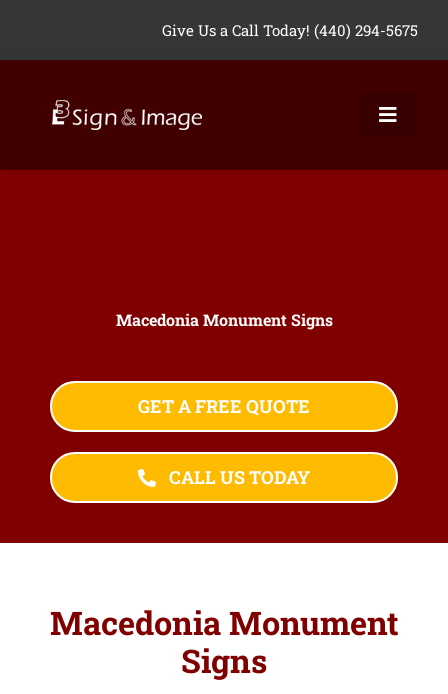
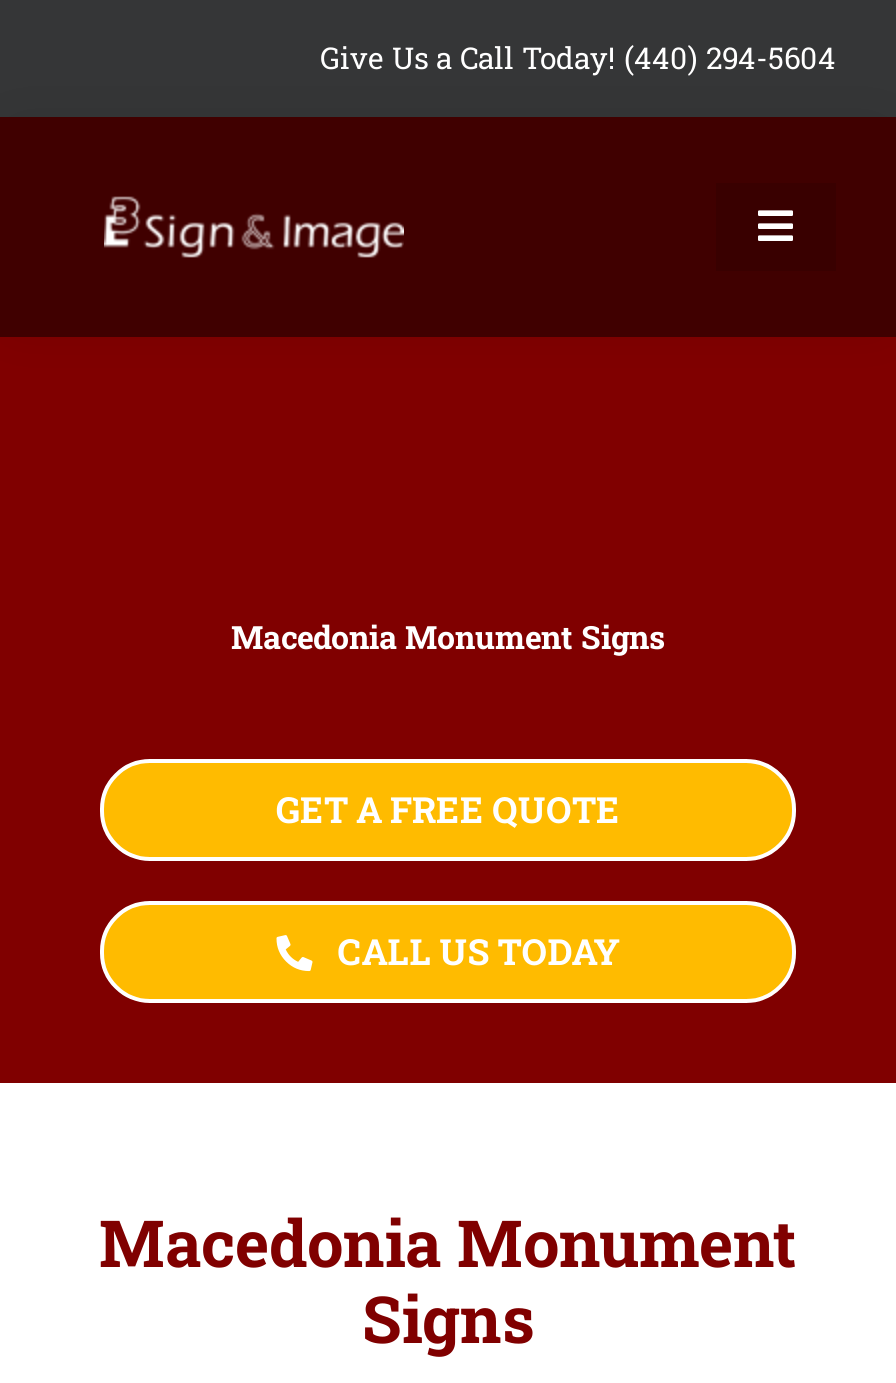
- Give Us a Call Today! (440) 294-5675
+ Give Us a Call Today! (440) 294-5604
